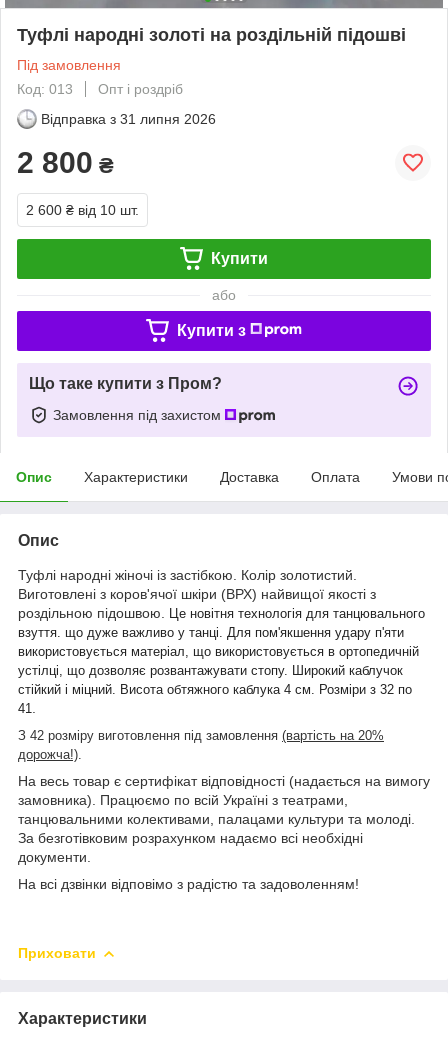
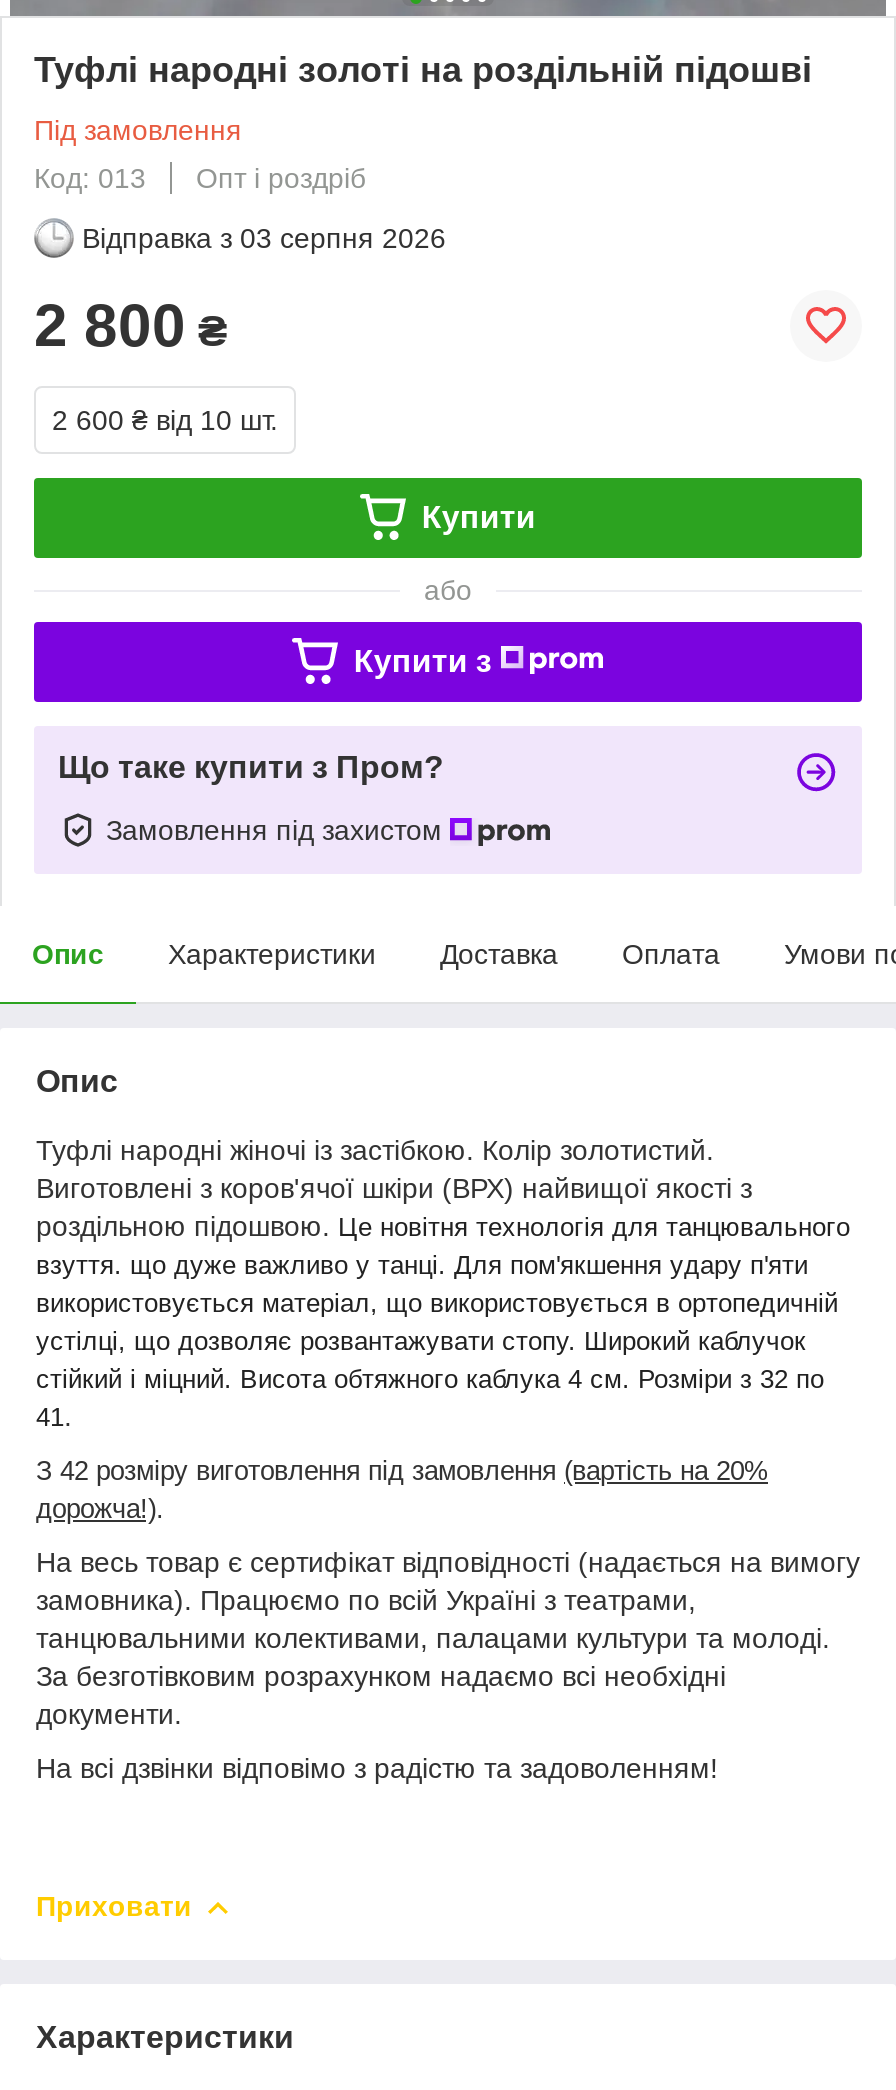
- Відправка з 31 липня 2026
+ Відправка з 03 серпня 2026
